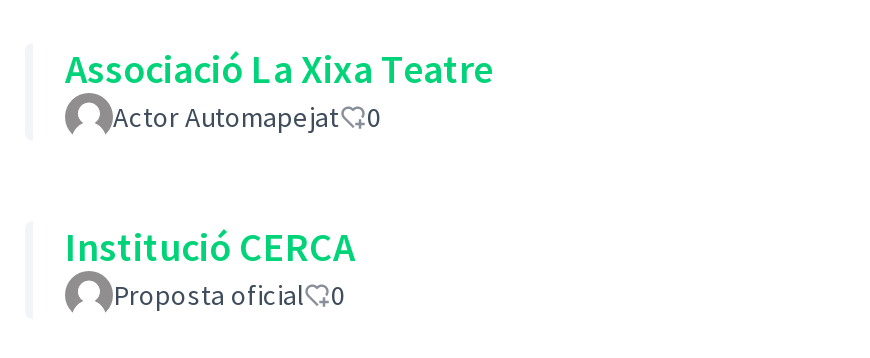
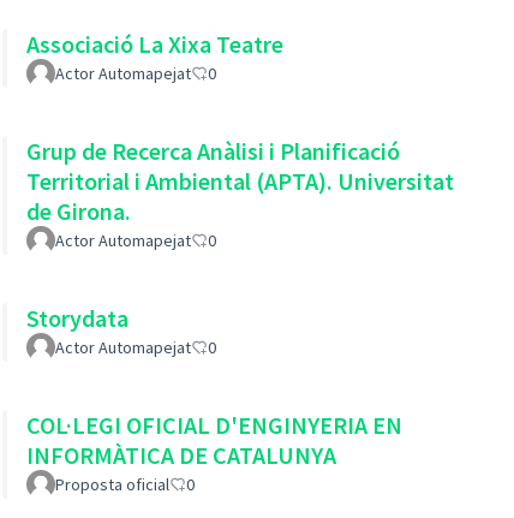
- Institució CERCA
+ Grup de Recerca Anàlisi i Planificació
+ Territorial i Ambiental (APTA). Universitat
+ de Girona.
+ Actor Automapejat
+ 0
+ Storydata
+ Actor Automapejat
+ 0
+ COL·LEGI OFICIAL D'ENGINYERIA EN
+ INFORMÀTICA DE CATALUNYA
